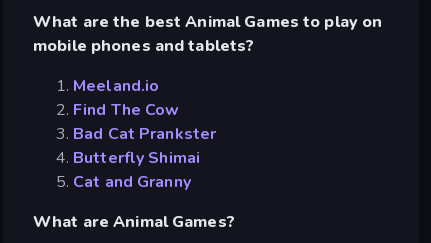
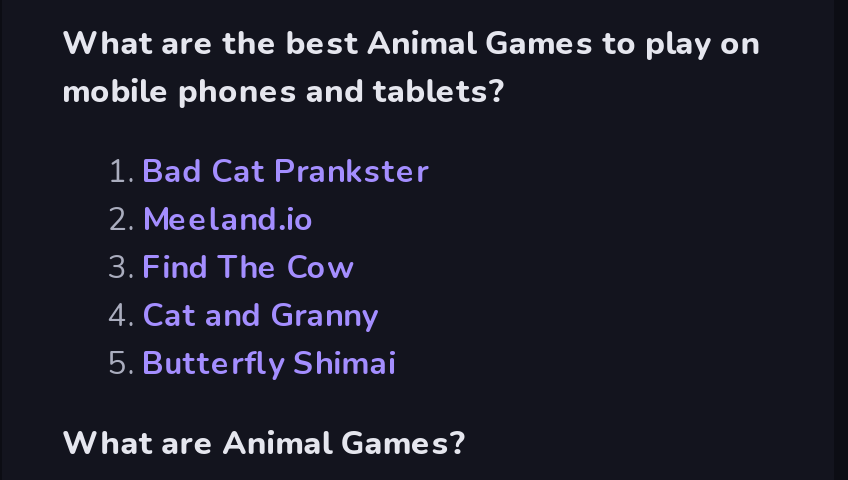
moved down: Meeland.io | Find The Cow

moved up: Bad Cat Prankster

moved down: Butterfly Shimai

moved up: Cat and Granny
